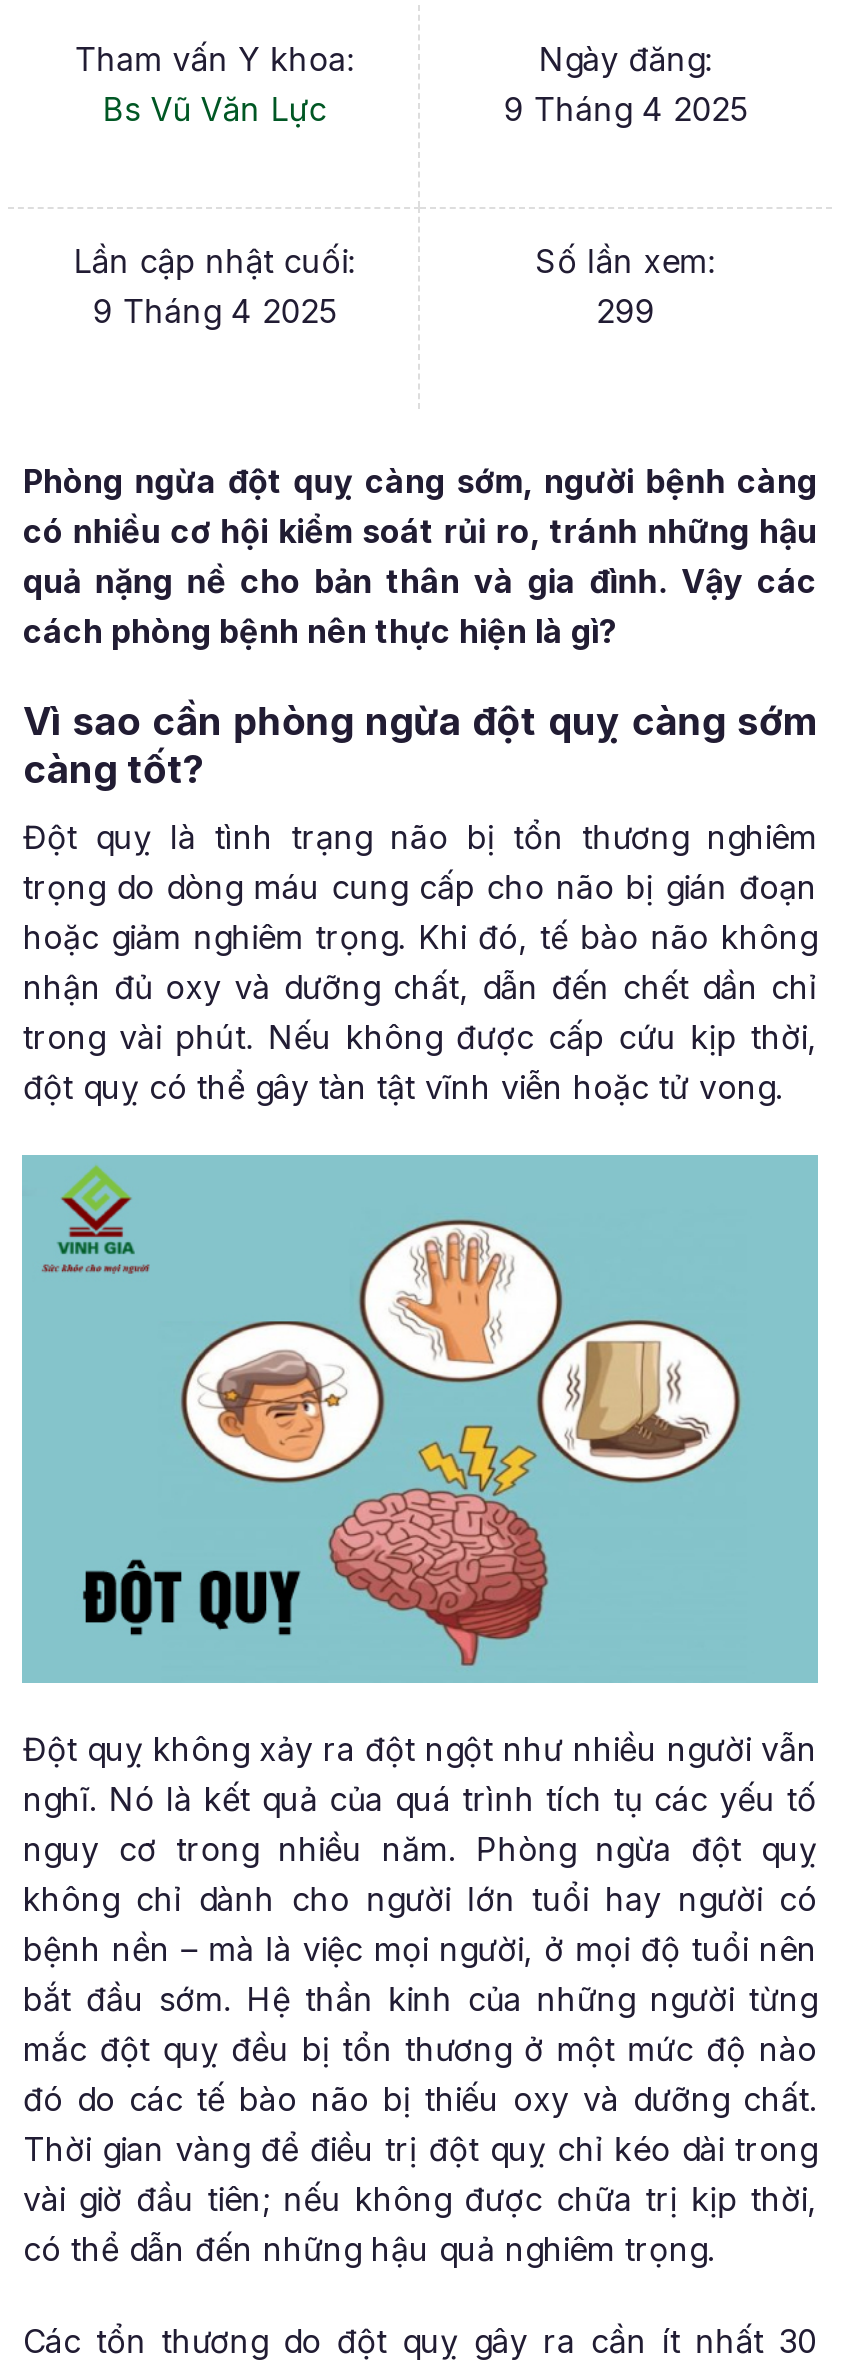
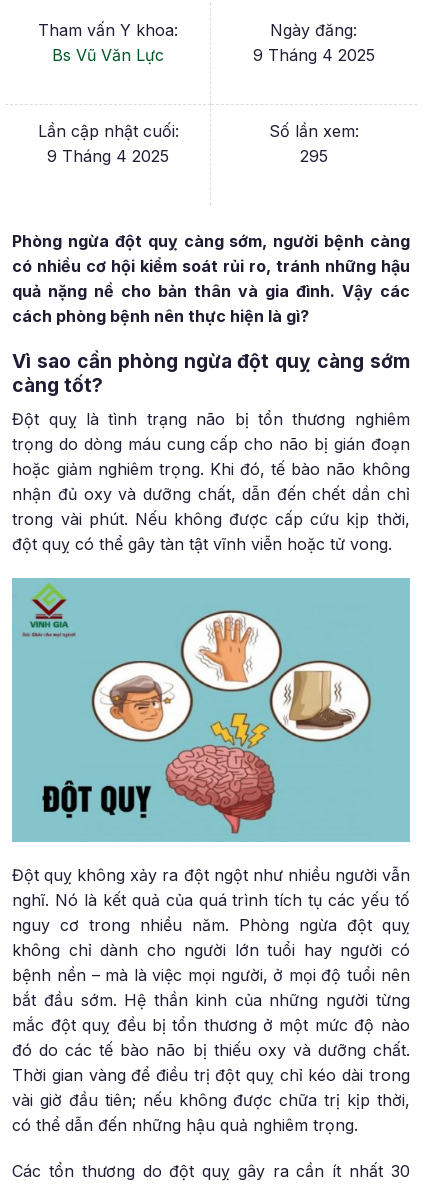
- 299
+ 295
